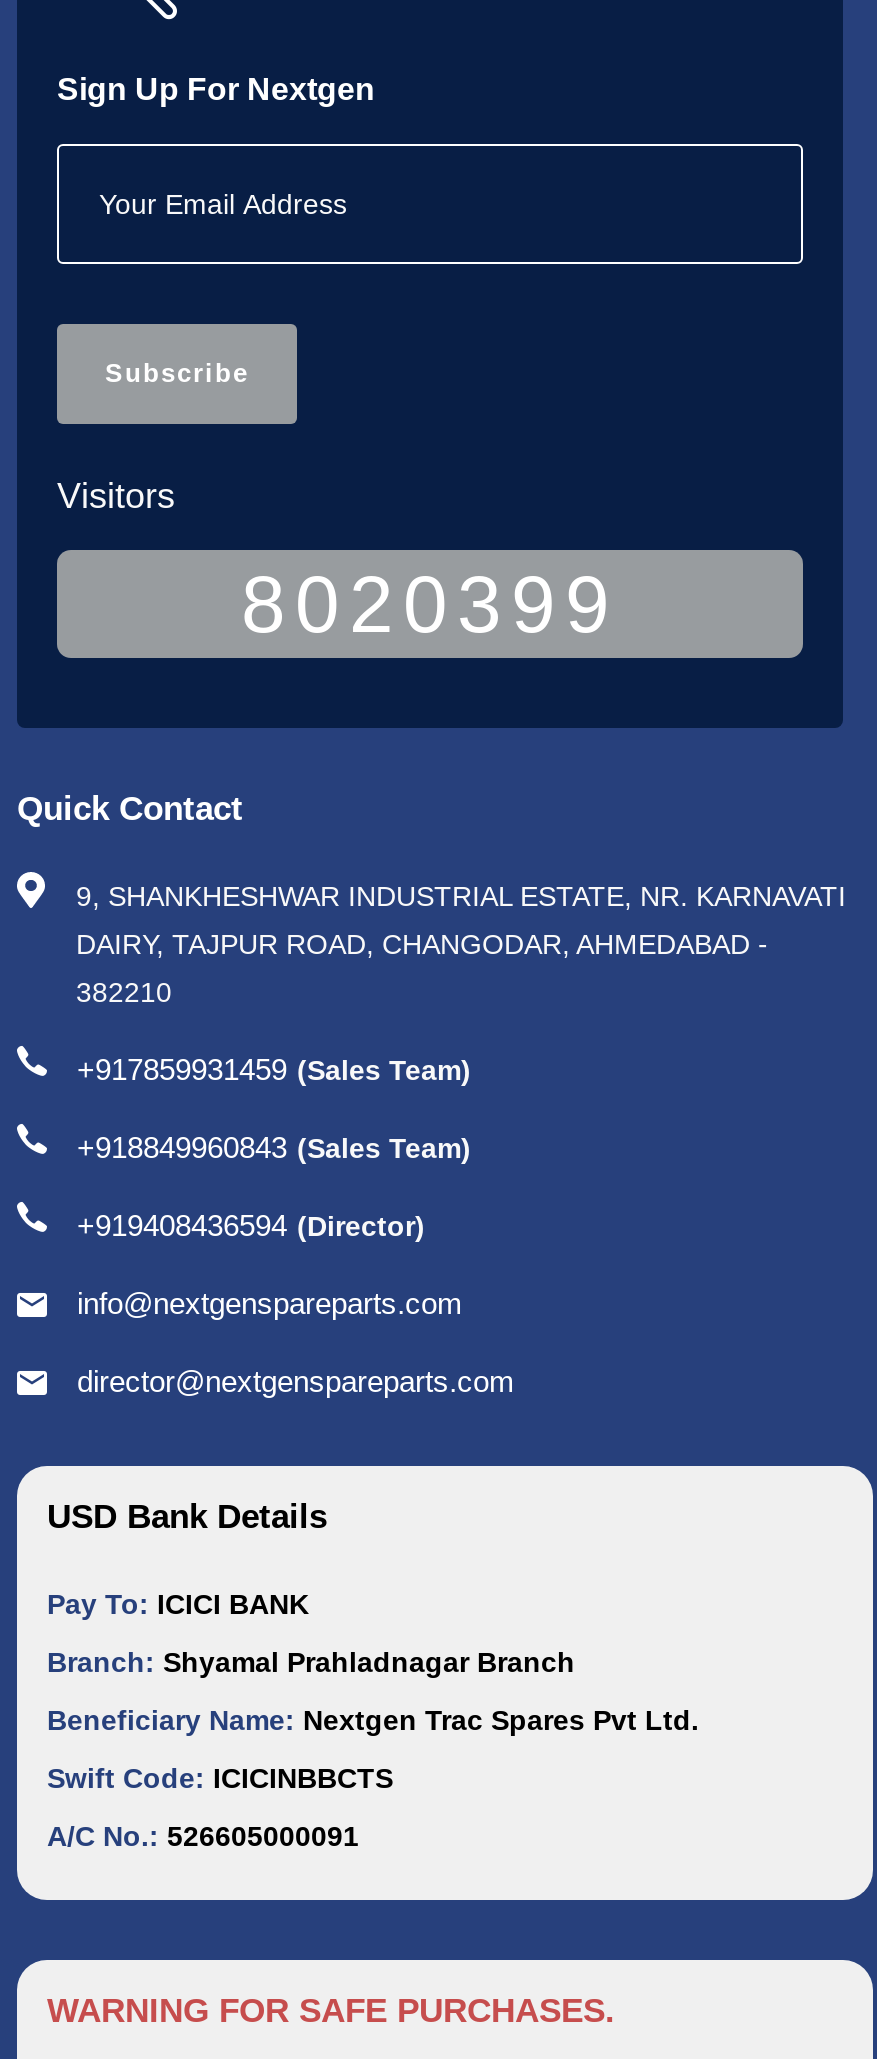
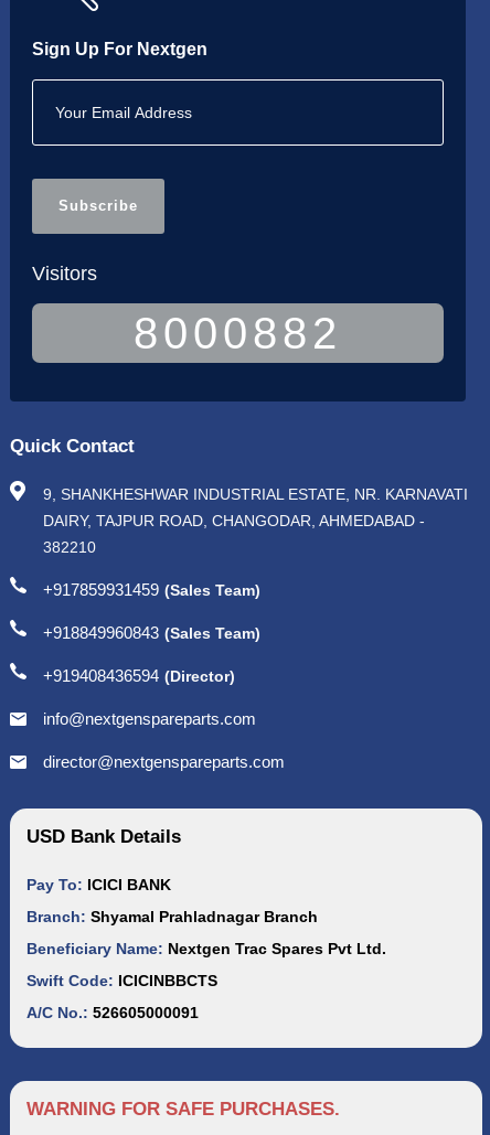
- 8020399
+ 8000882
